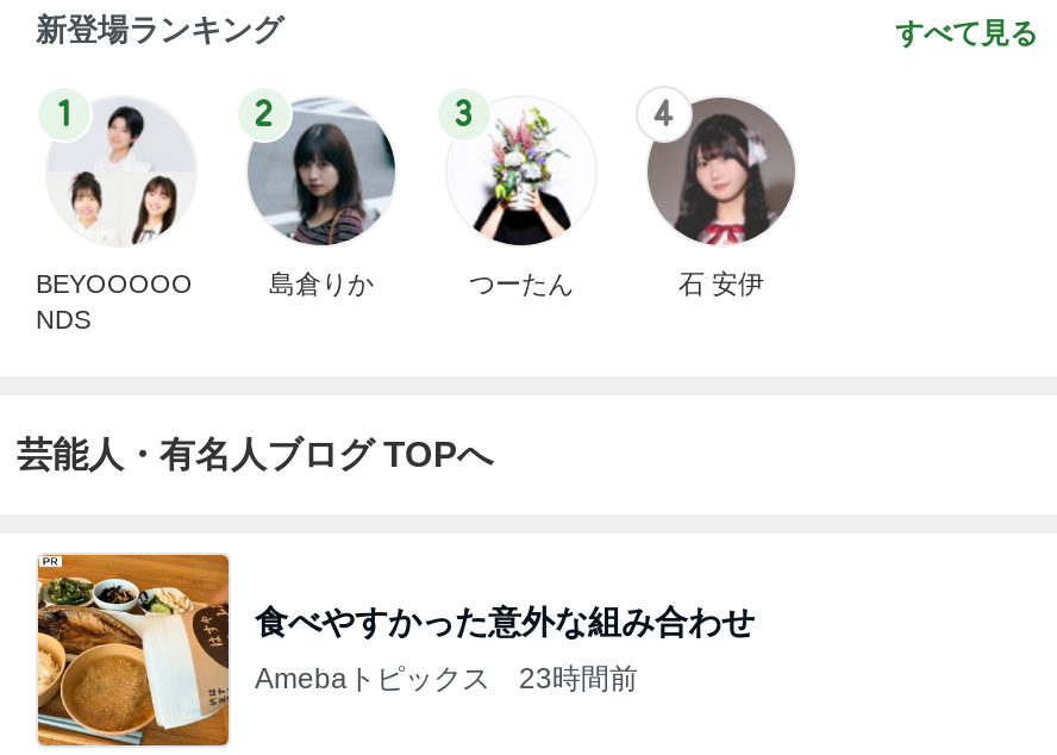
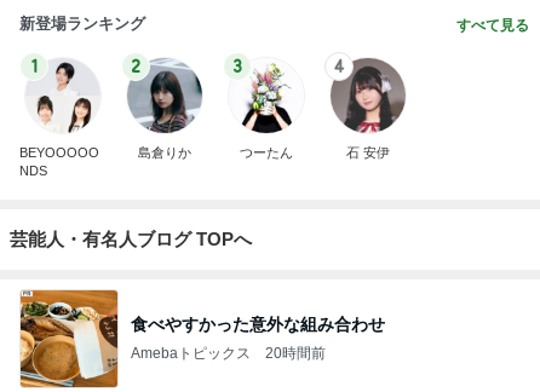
- Amebaトピックス 23時間前
+ Amebaトピックス 20時間前
